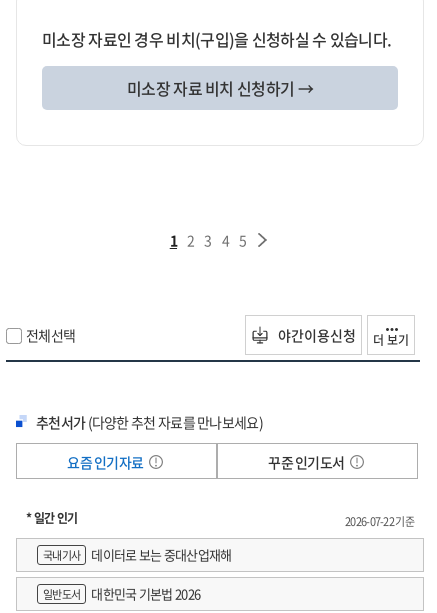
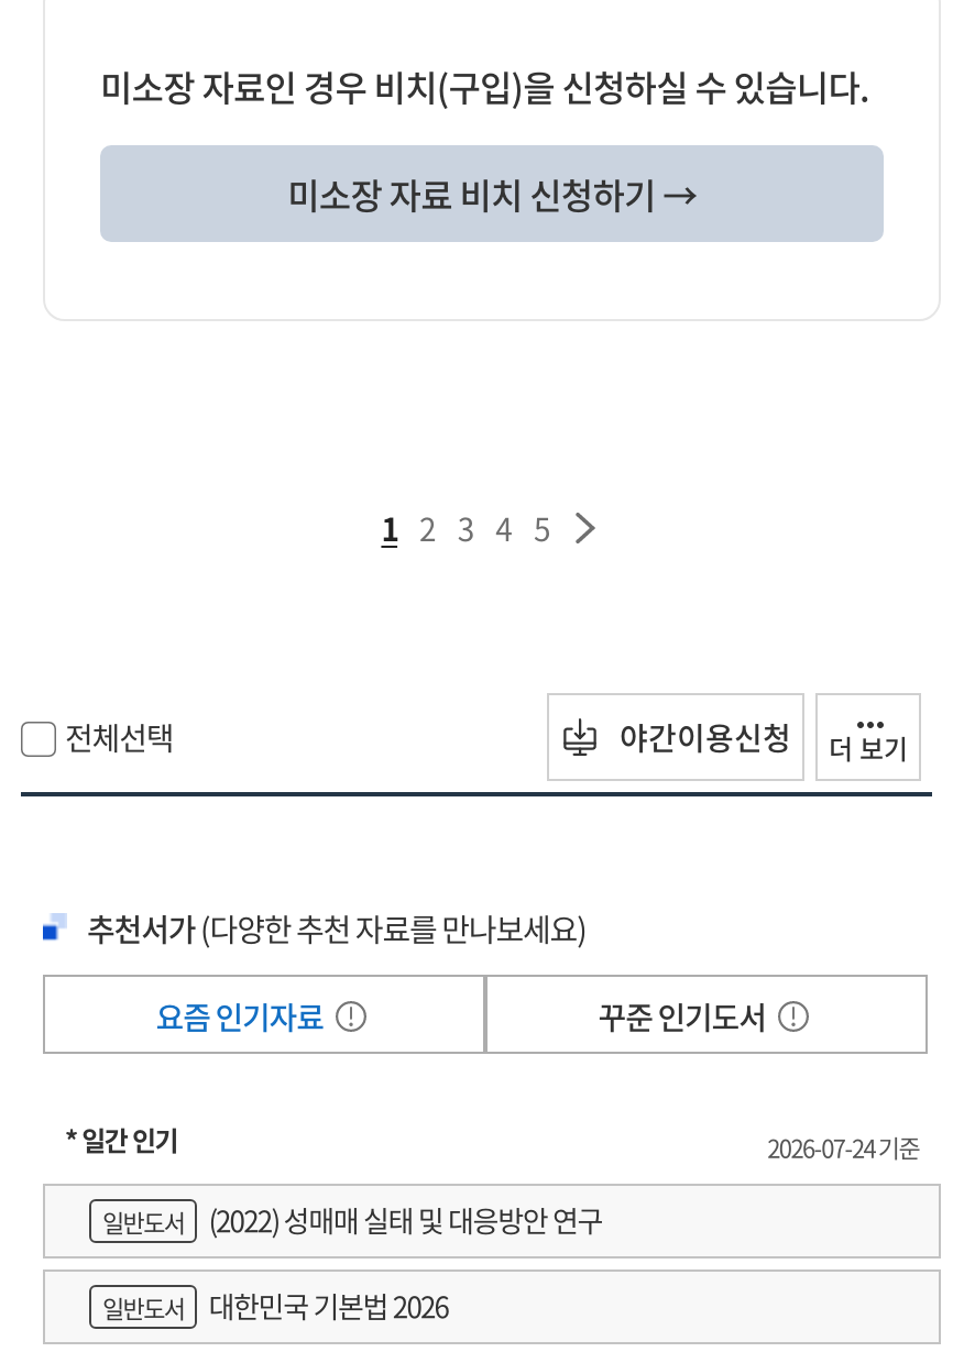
- 2026-07-22 기준
+ 2026-07-24 기준

- 국내기사
- 데이터로 보는 중대산업재해
+ 일반도서
+ (2022) 성매매 실태 및 대응방안 연구
